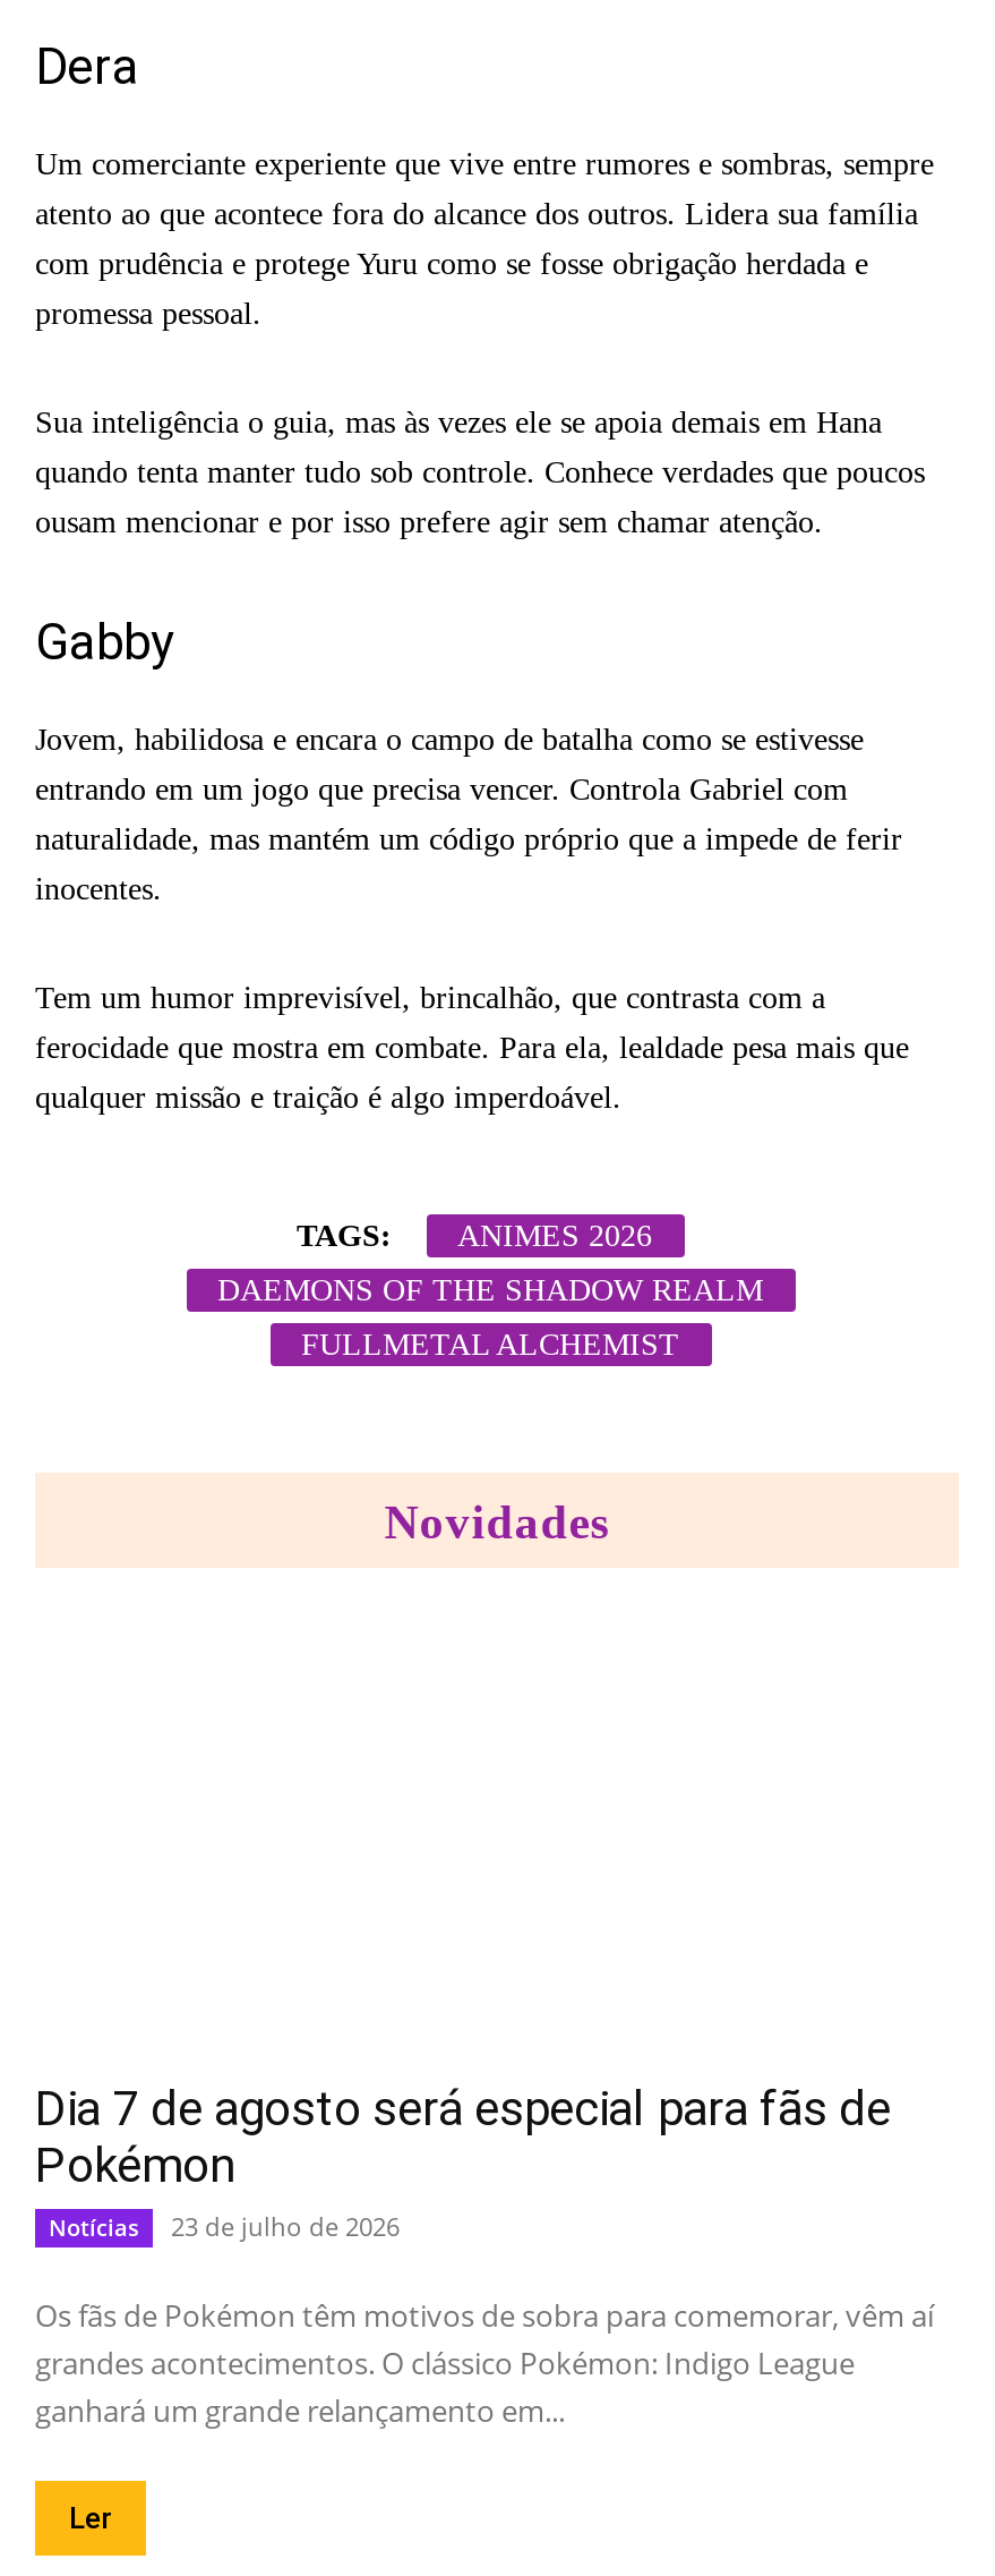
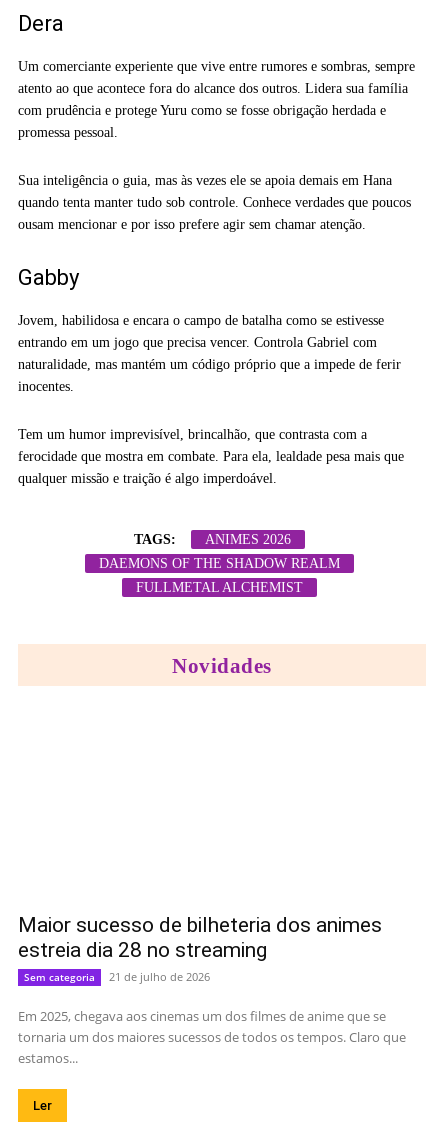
- Dia 7 de agosto será especial para fãs de
- Pokémon
- Notícias
- 23 de julho de 2026
+ Maior sucesso de bilheteria dos animes
+ estreia dia 28 no streaming
+ Sem categoria
+ 21 de julho de 2026

- Os fãs de Pokémon têm motivos de sobra para comemorar, vêm aí
- grandes acontecimentos. O clássico Pokémon: Indigo League
- ganhará um grande relançamento em...
+ Em 2025, chegava aos cinemas um dos filmes de anime que se
+ tornaria um dos maiores sucessos de todos os tempos. Claro que
+ estamos...
